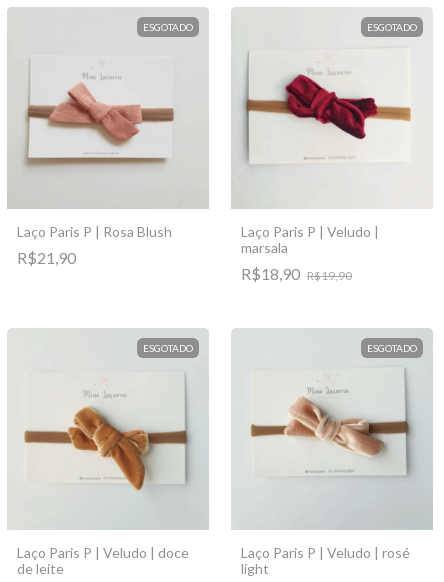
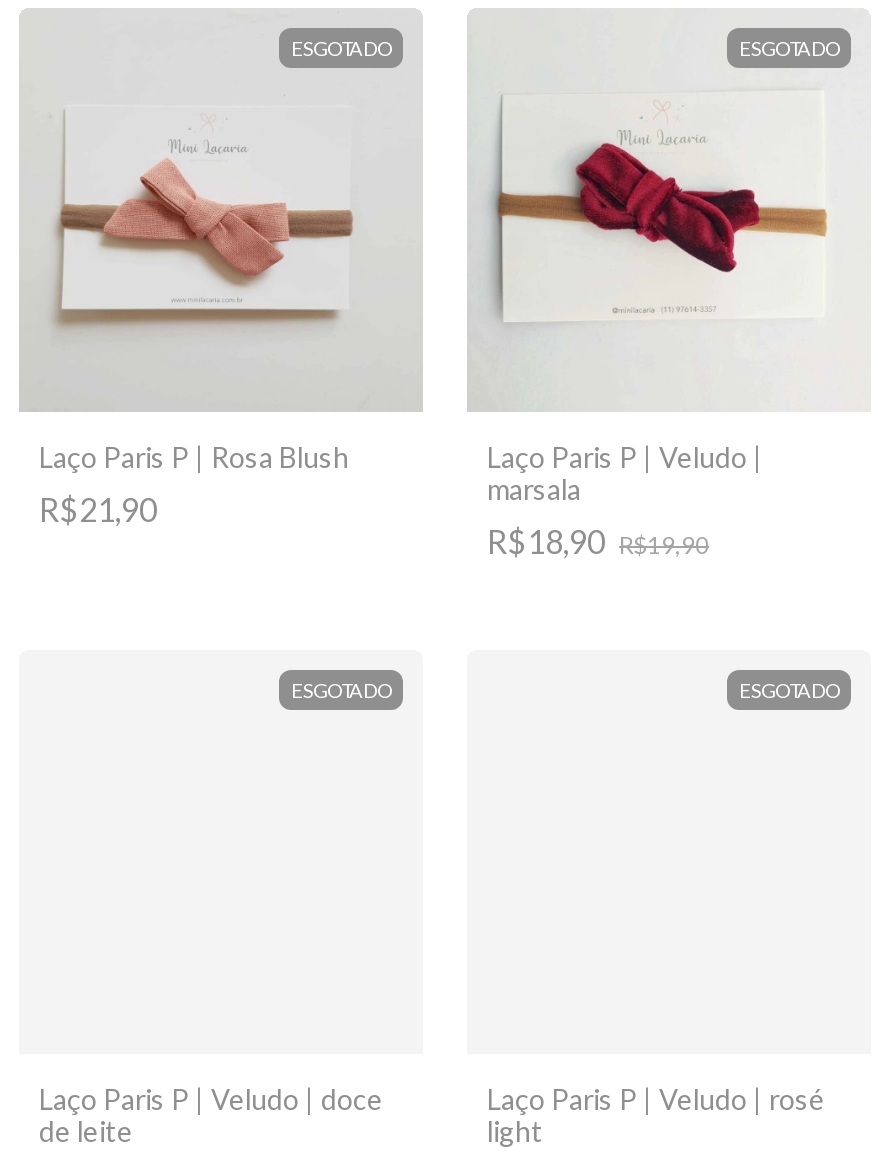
- [image]

- [image]
